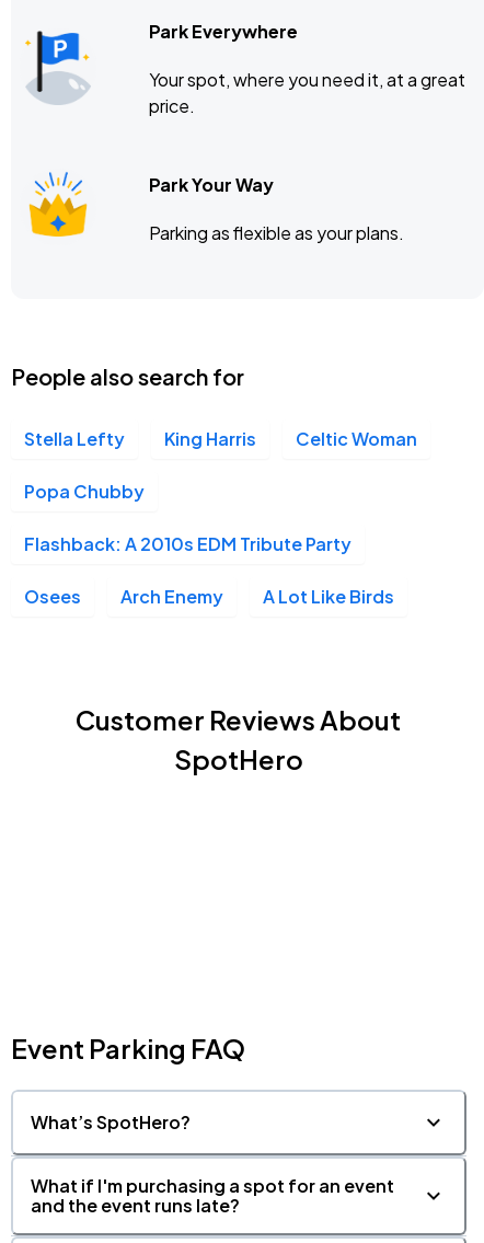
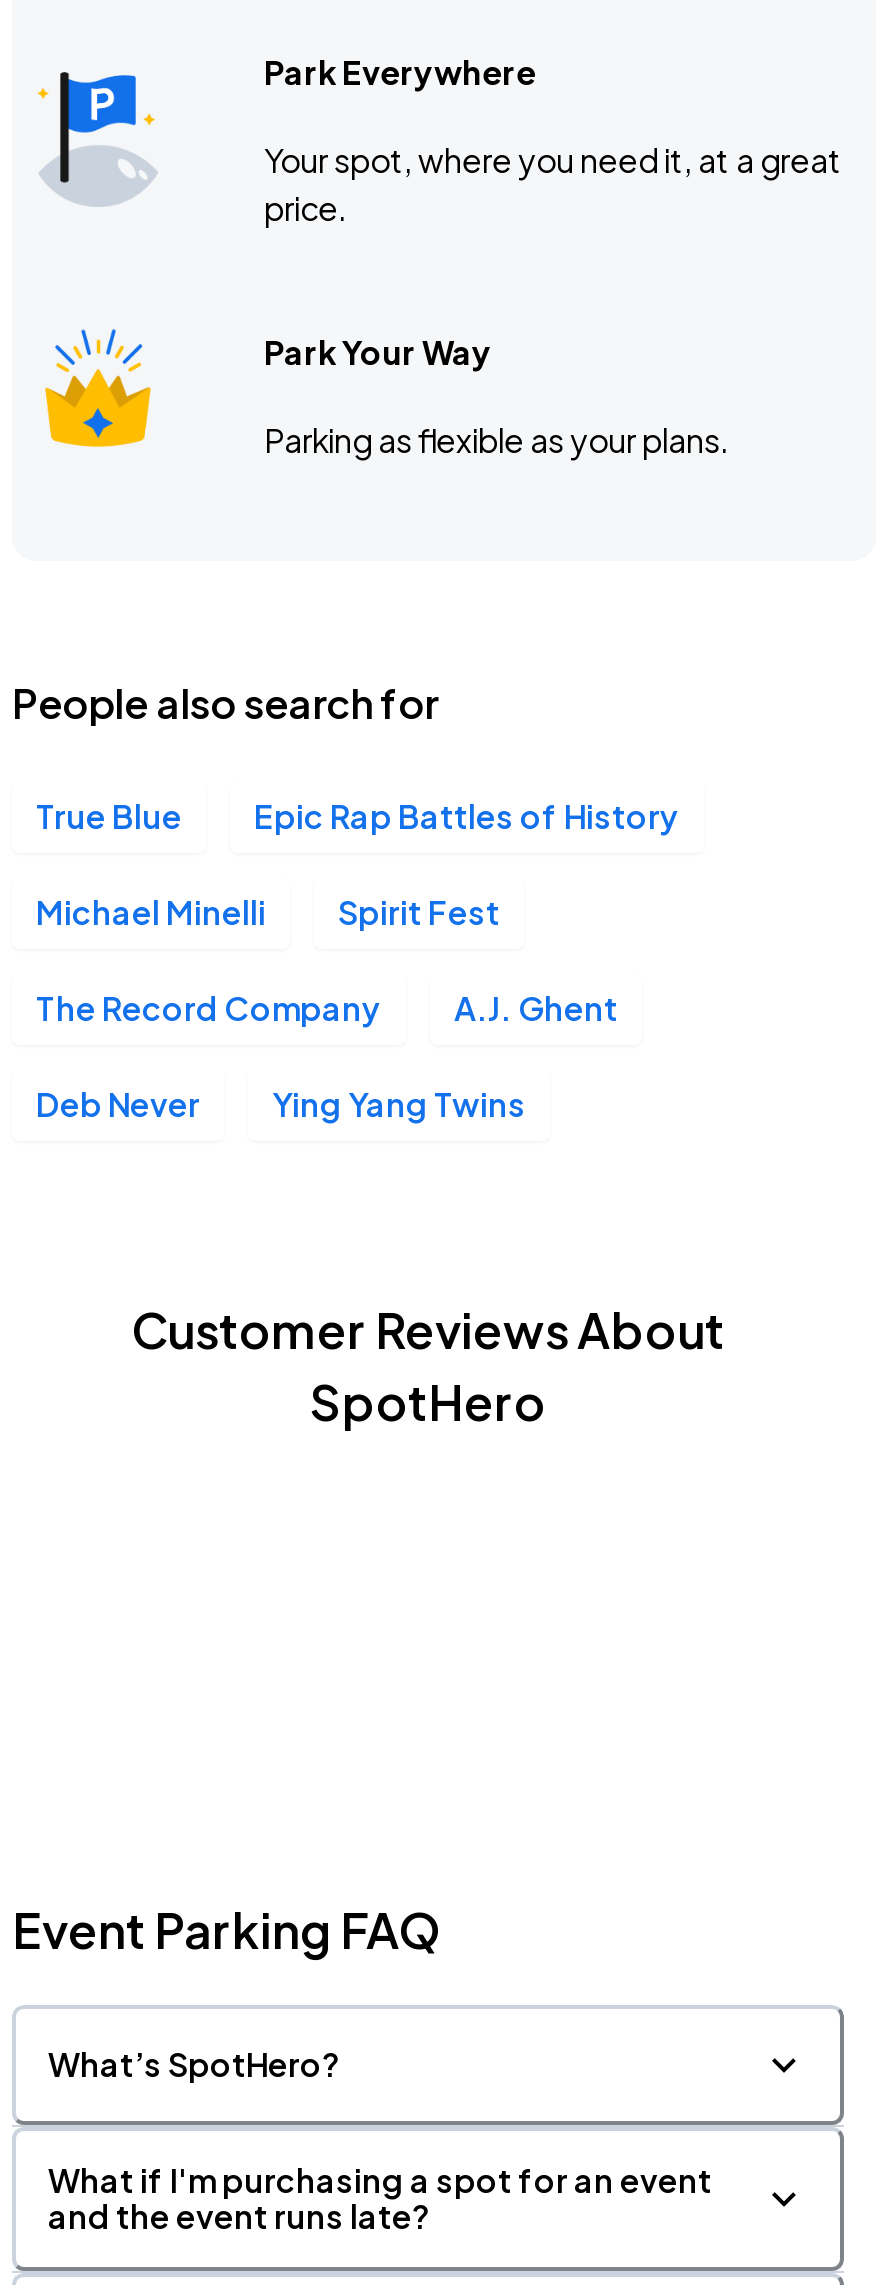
- Stella Lefty
- King Harris
- Celtic Woman
+ True Blue
+ Epic Rap Battles of History

- Popa Chubby
+ Michael Minelli
+ Spirit Fest

- Flashback: A 2010s EDM Tribute Party
+ The Record Company
+ A.J. Ghent

- Osees
- Arch Enemy
- A Lot Like Birds
+ Deb Never
+ Ying Yang Twins
